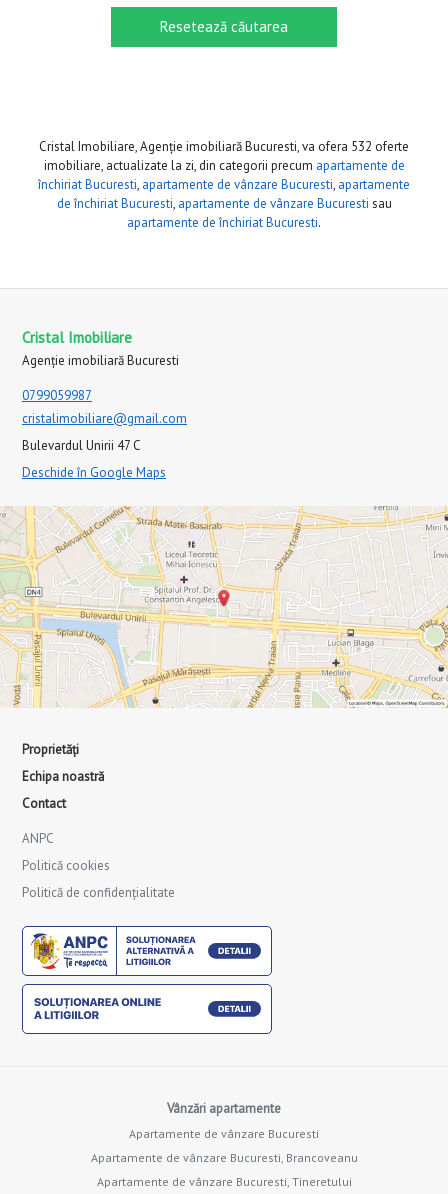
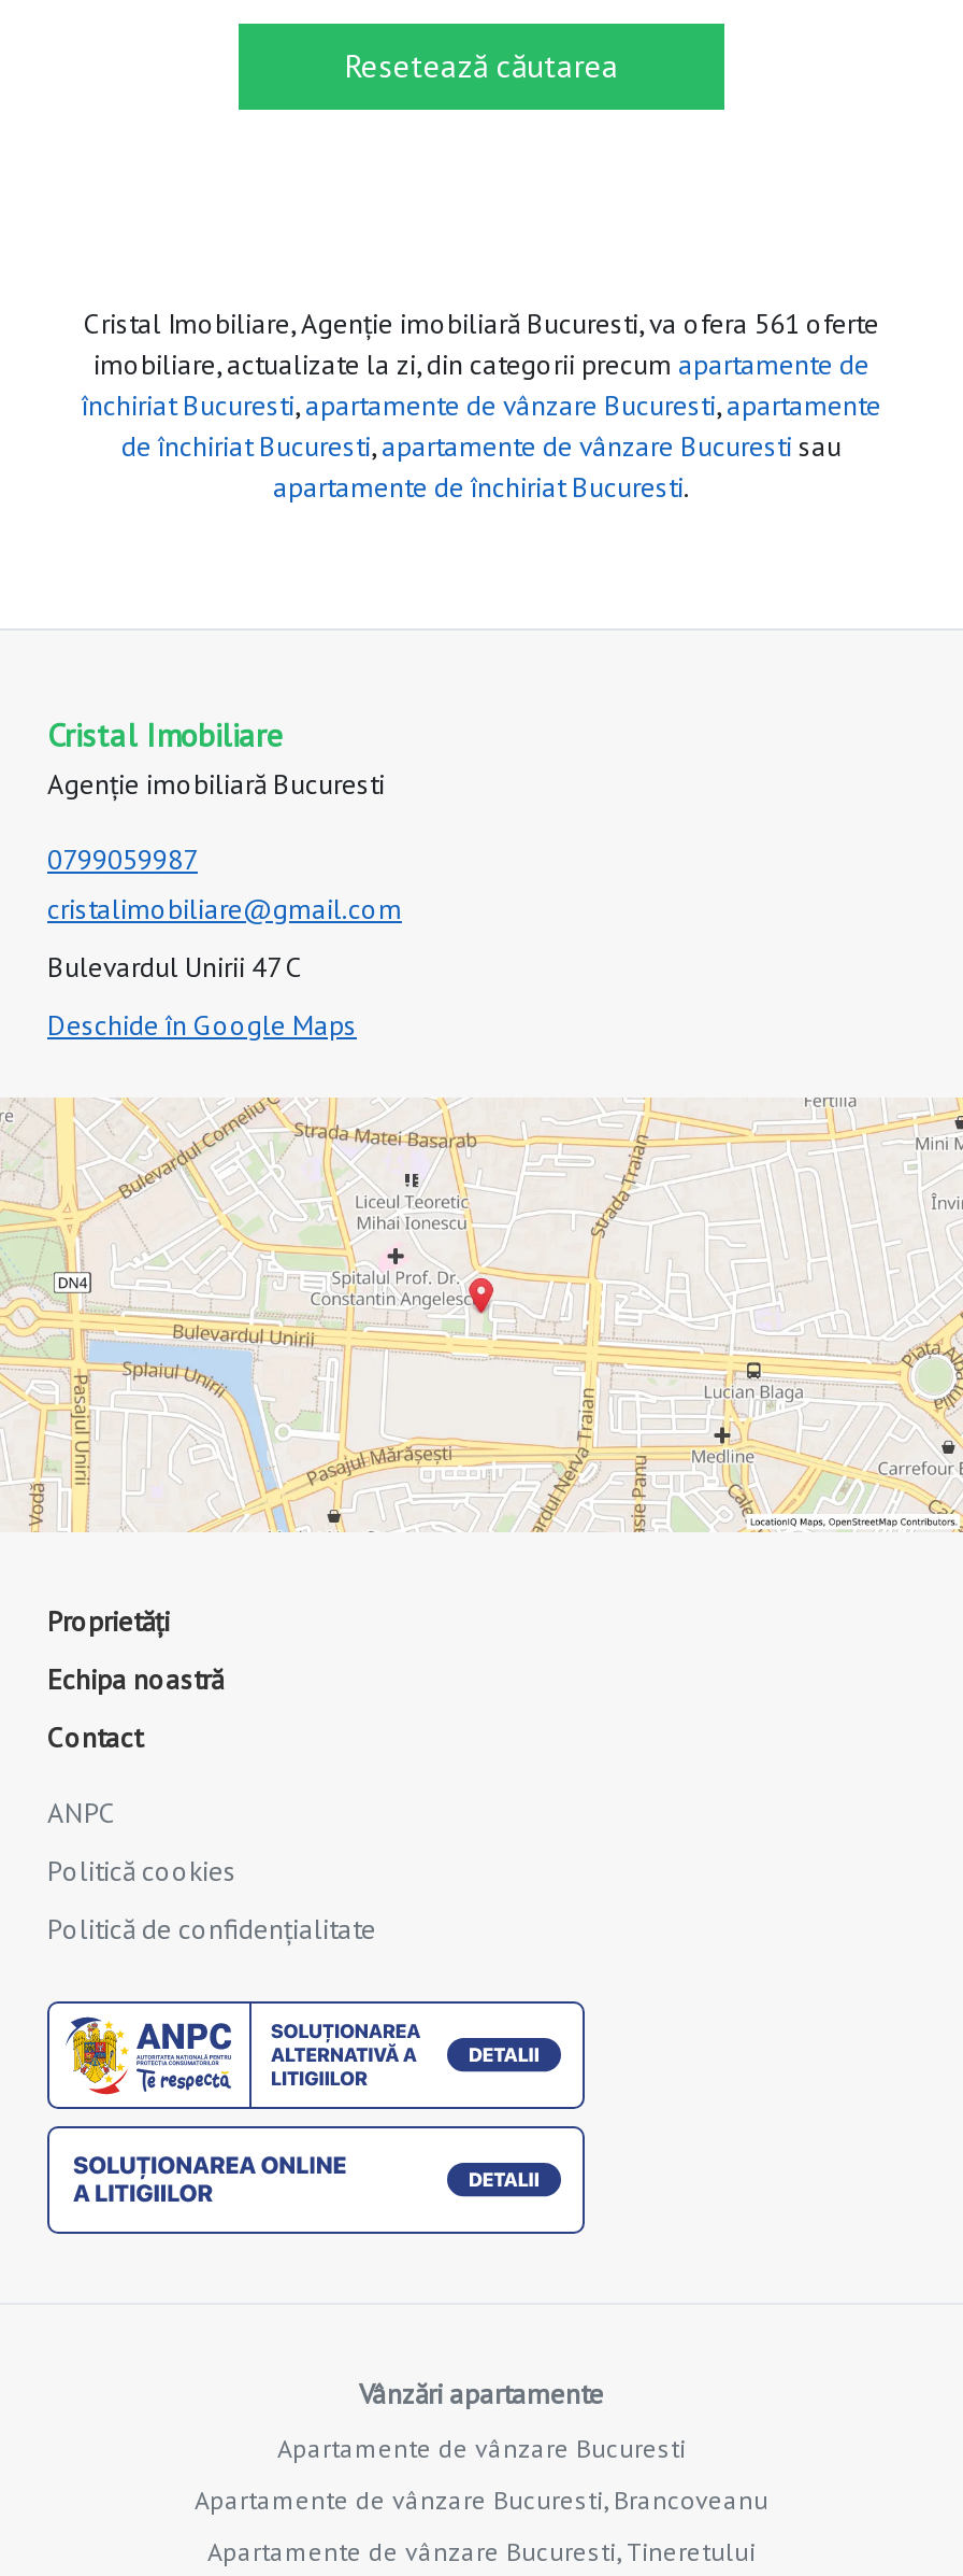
- Cristal Imobiliare, Agenție imobiliară Bucuresti, va ofera 532 oferte
+ Cristal Imobiliare, Agenție imobiliară Bucuresti, va ofera 561 oferte
